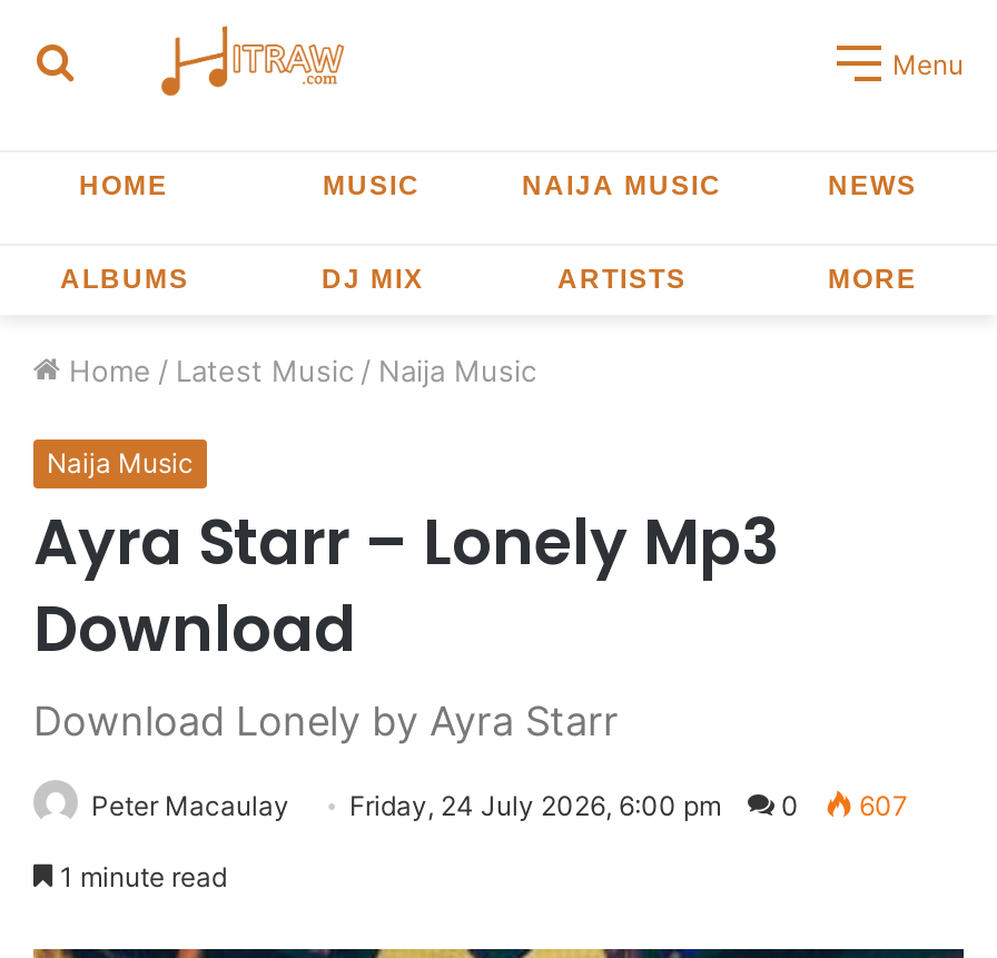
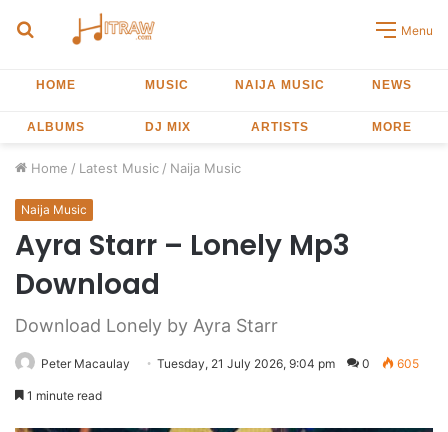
- Friday, 24 July 2026, 6:00 pm
+ Tuesday, 21 July 2026, 9:04 pm

- 607
+ 605
